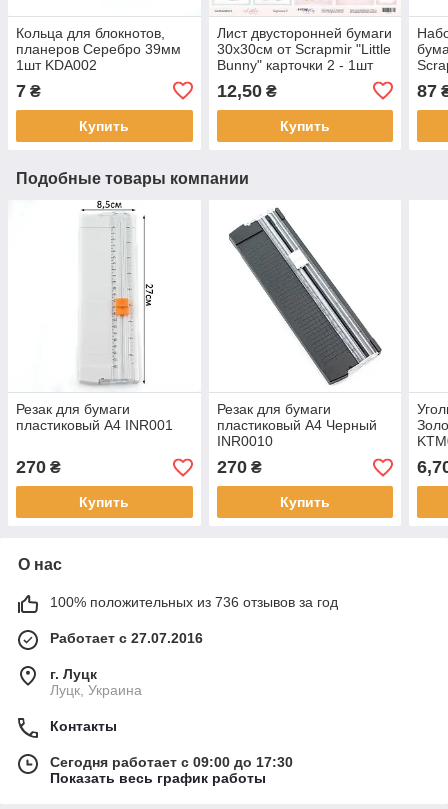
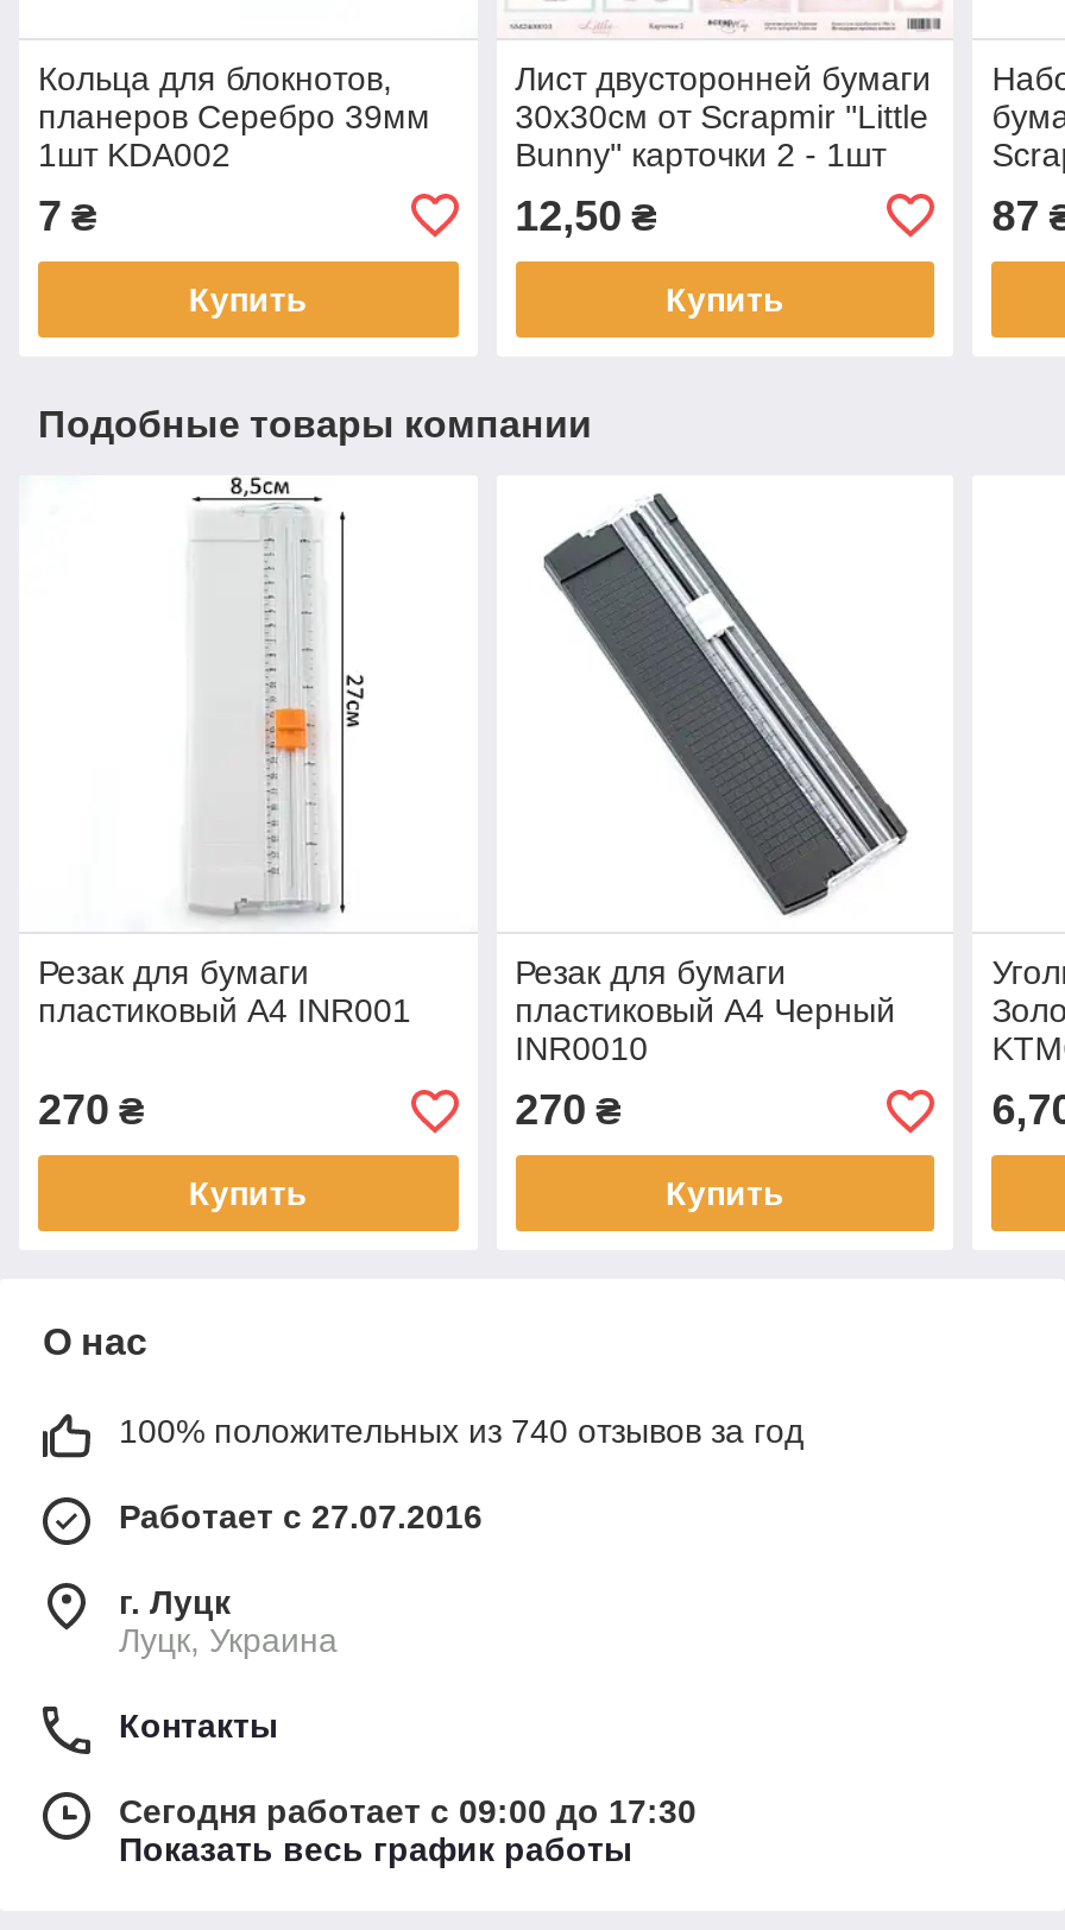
- 100% положительных из 736 отзывов за год
+ 100% положительных из 740 отзывов за год
